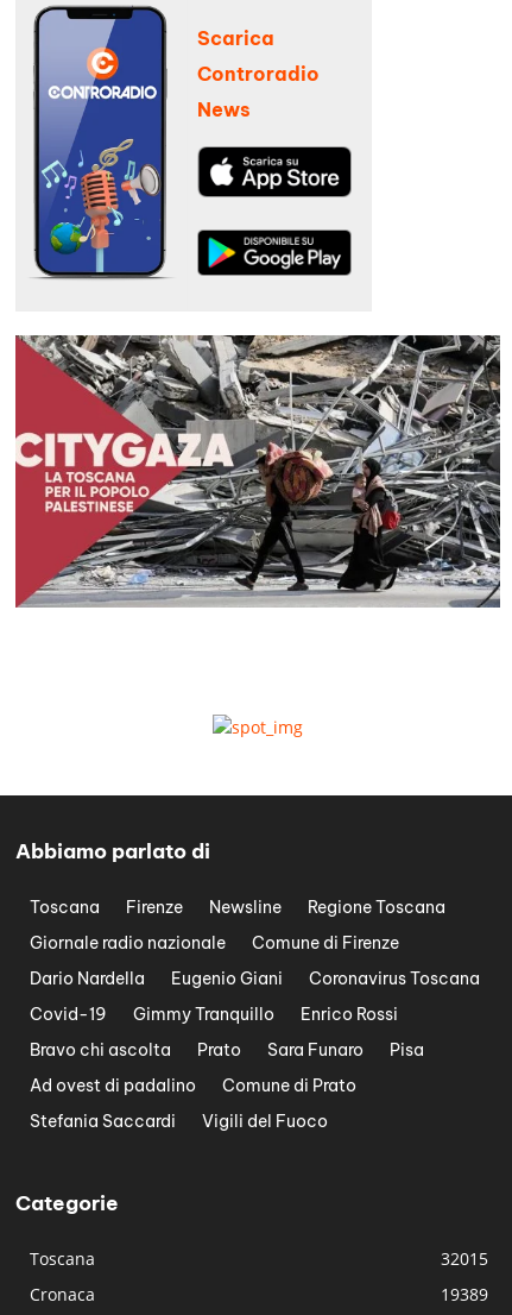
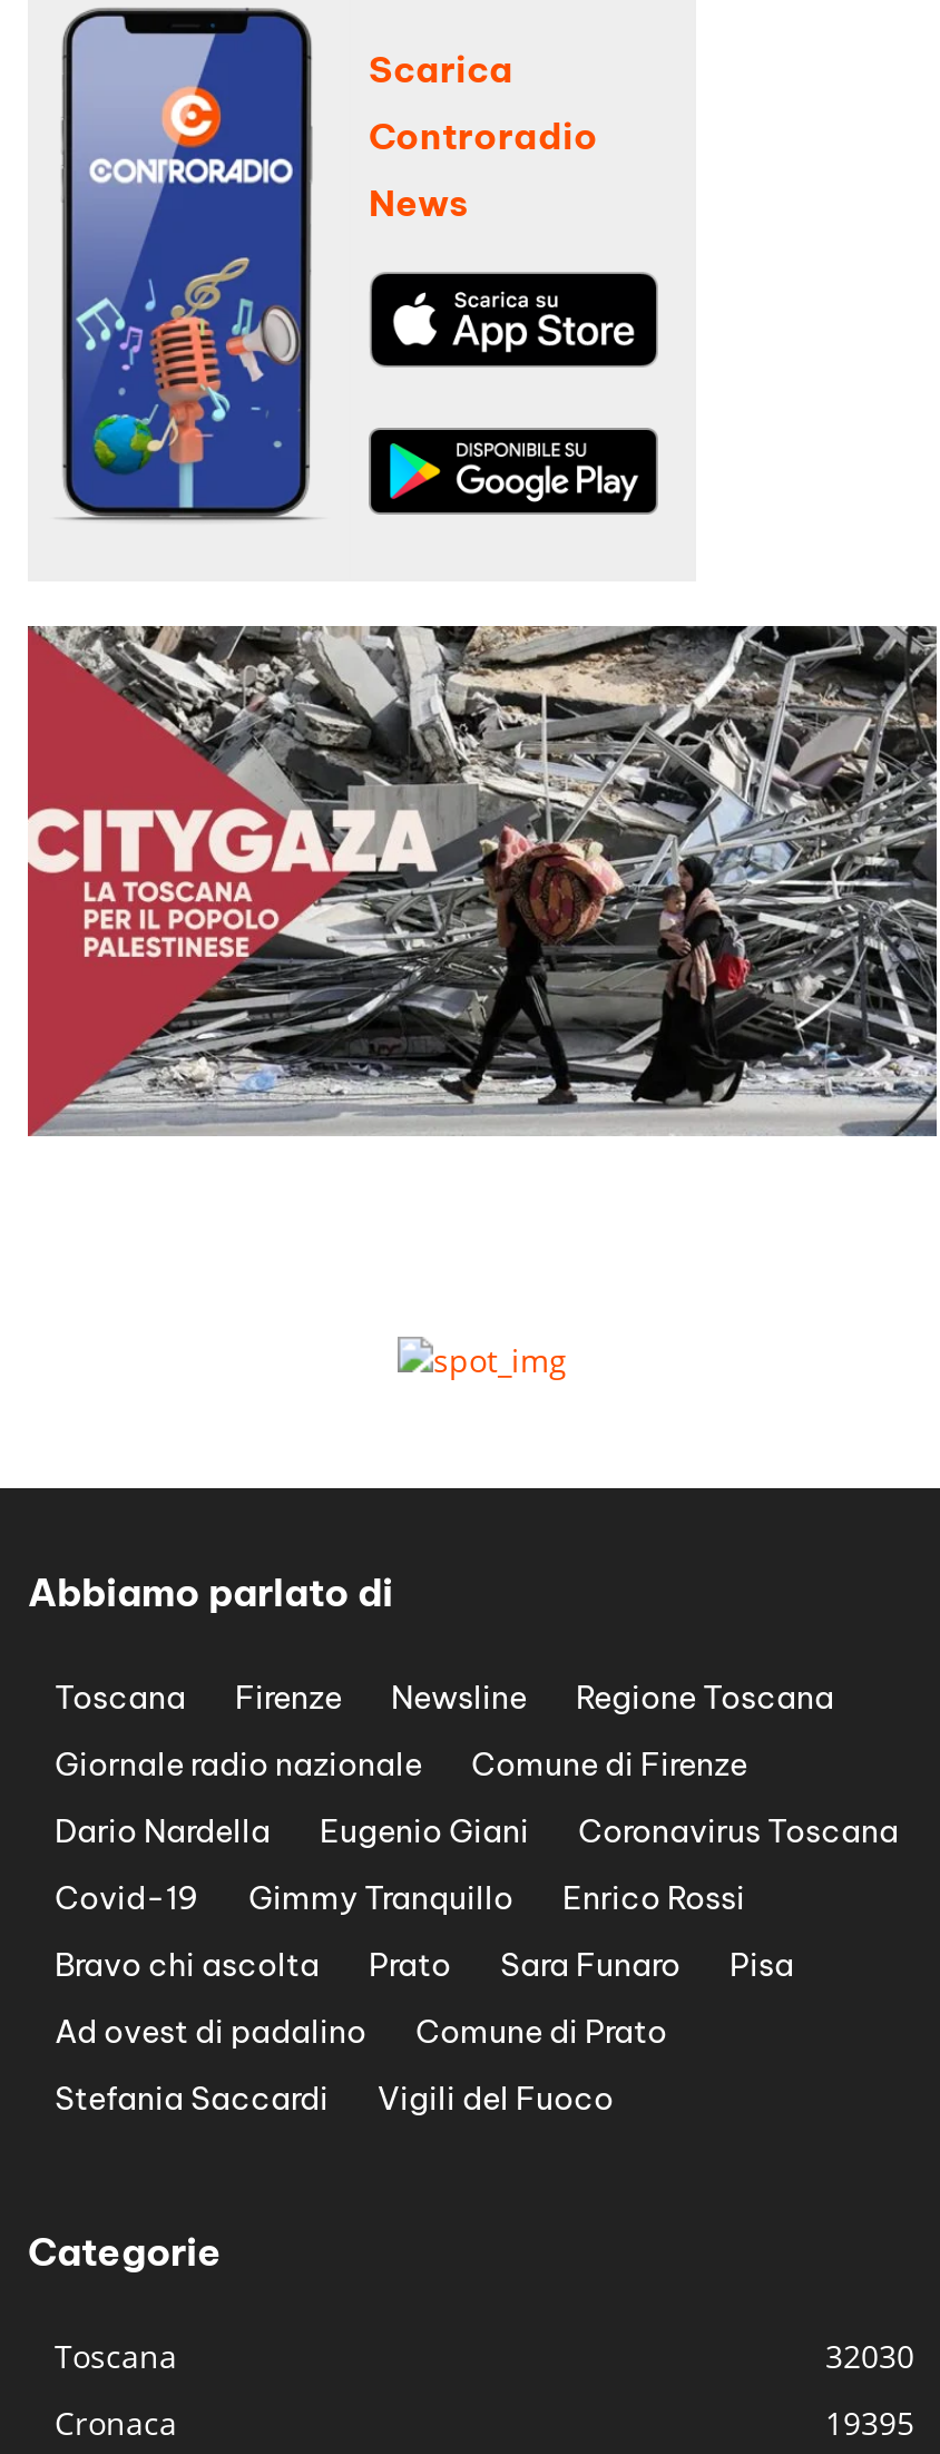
- 32015
+ 32030

- 19389
+ 19395
